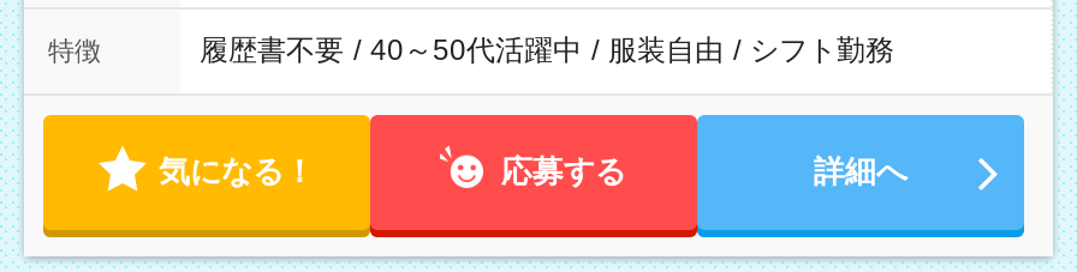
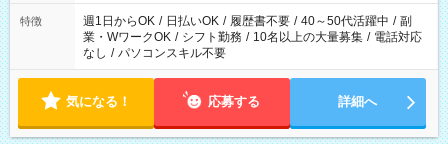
- 履歴書不要 / 40～50代活躍中 / 服装自由 / シフト勤務
+ 週1日からOK / 日払いOK / 履歴書不要 / 40～50代活躍中 / 副
+ 業・WワークOK / シフト勤務 / 10名以上の大量募集 / 電話対応
+ なし / パソコンスキル不要
